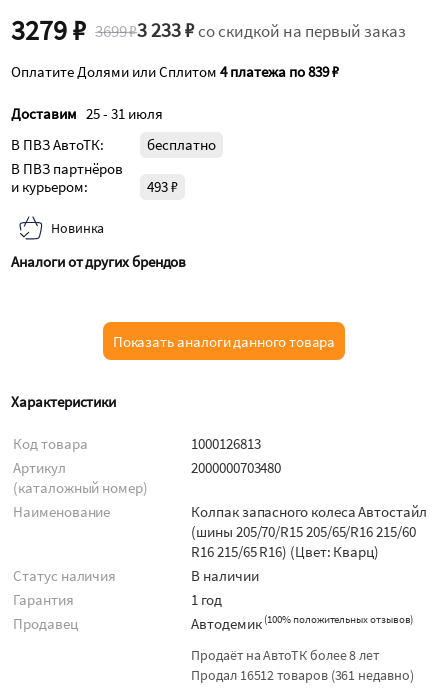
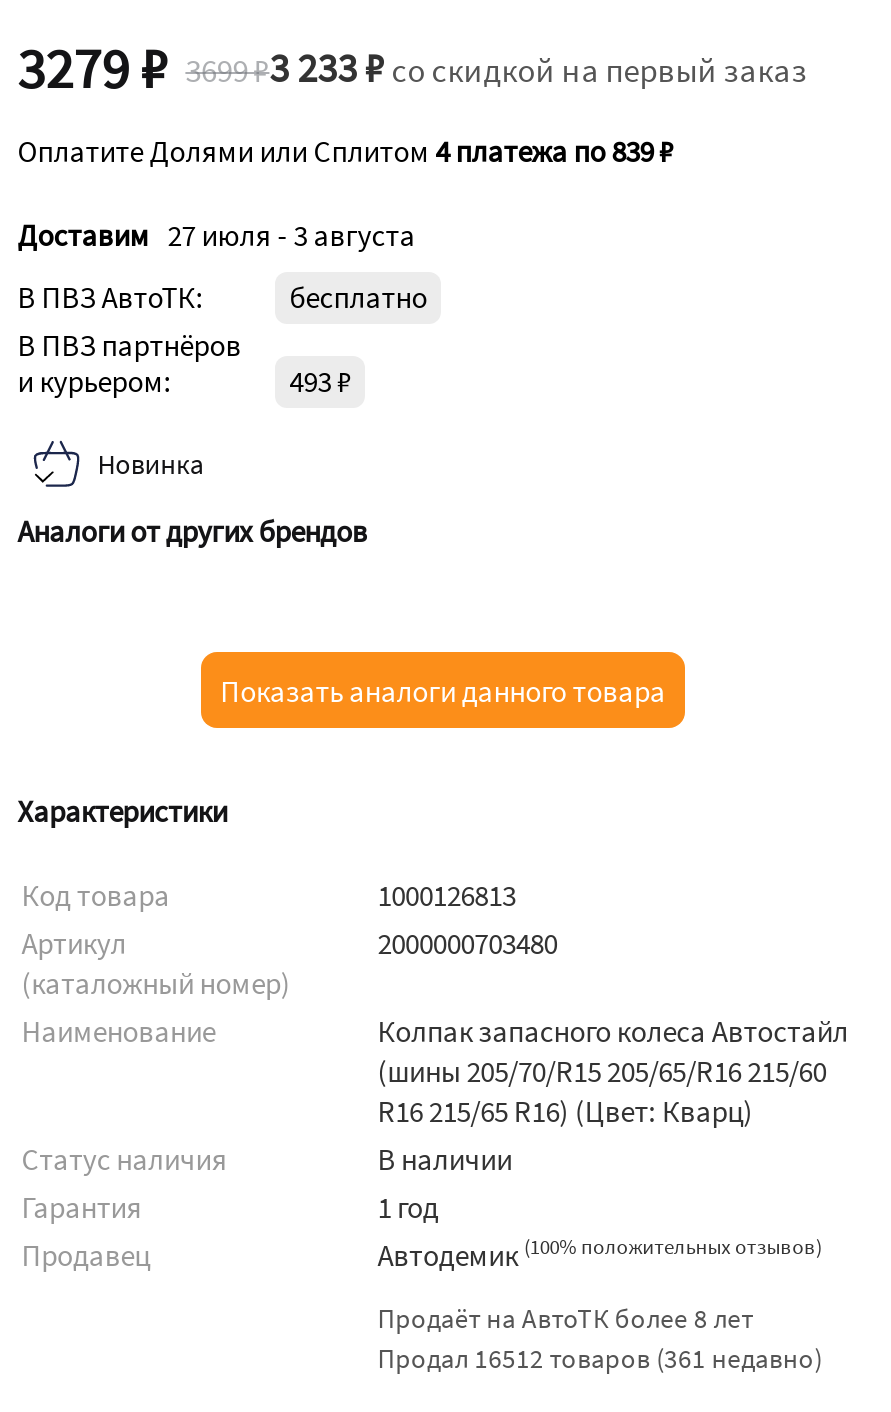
- Доставим 25 - 31 июля
+ Доставим 27 июля - 3 августа
